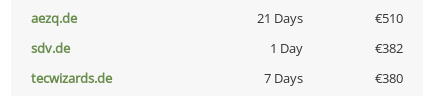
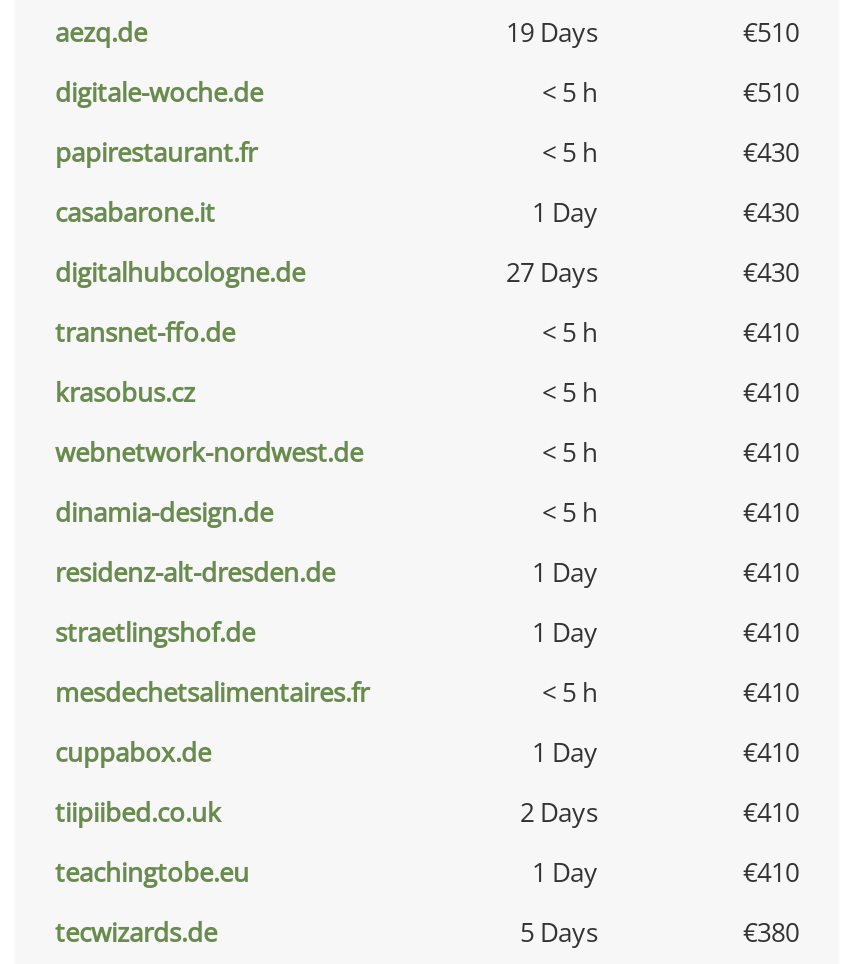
- 21 Days
+ 19 Days

- sdv.de
+ digitale-woche.de
+ < 5 h
+ €510
+ papirestaurant.fr
+ < 5 h
+ €430
+ casabarone.it

- €382
+ €430
+ digitalhubcologne.de
+ 27 Days
+ €430
+ transnet-ffo.de
+ < 5 h
+ €410
+ krasobus.cz
+ < 5 h
+ €410
+ webnetwork-nordwest.de
+ < 5 h
+ €410
+ dinamia-design.de
+ < 5 h
+ €410
+ residenz-alt-dresden.de
+ 1 Day
+ €410
+ straetlingshof.de
+ 1 Day
+ €410
+ mesdechetsalimentaires.fr
+ < 5 h
+ €410
+ cuppabox.de
+ 1 Day
+ €410
+ tiipiibed.co.uk
+ 2 Days
+ €410
+ teachingtobe.eu
+ 1 Day
+ €410

- 7 Days
+ 5 Days
